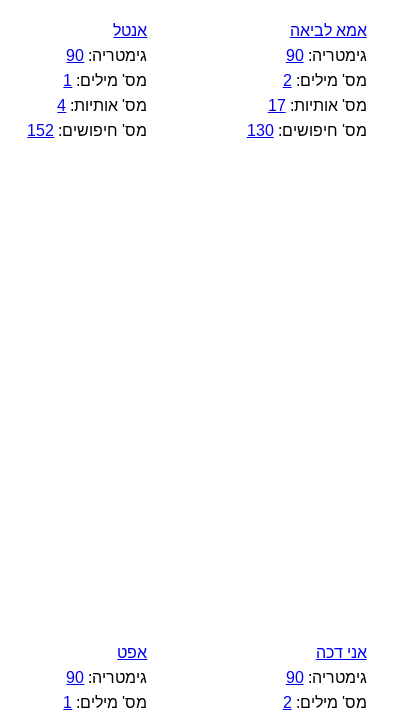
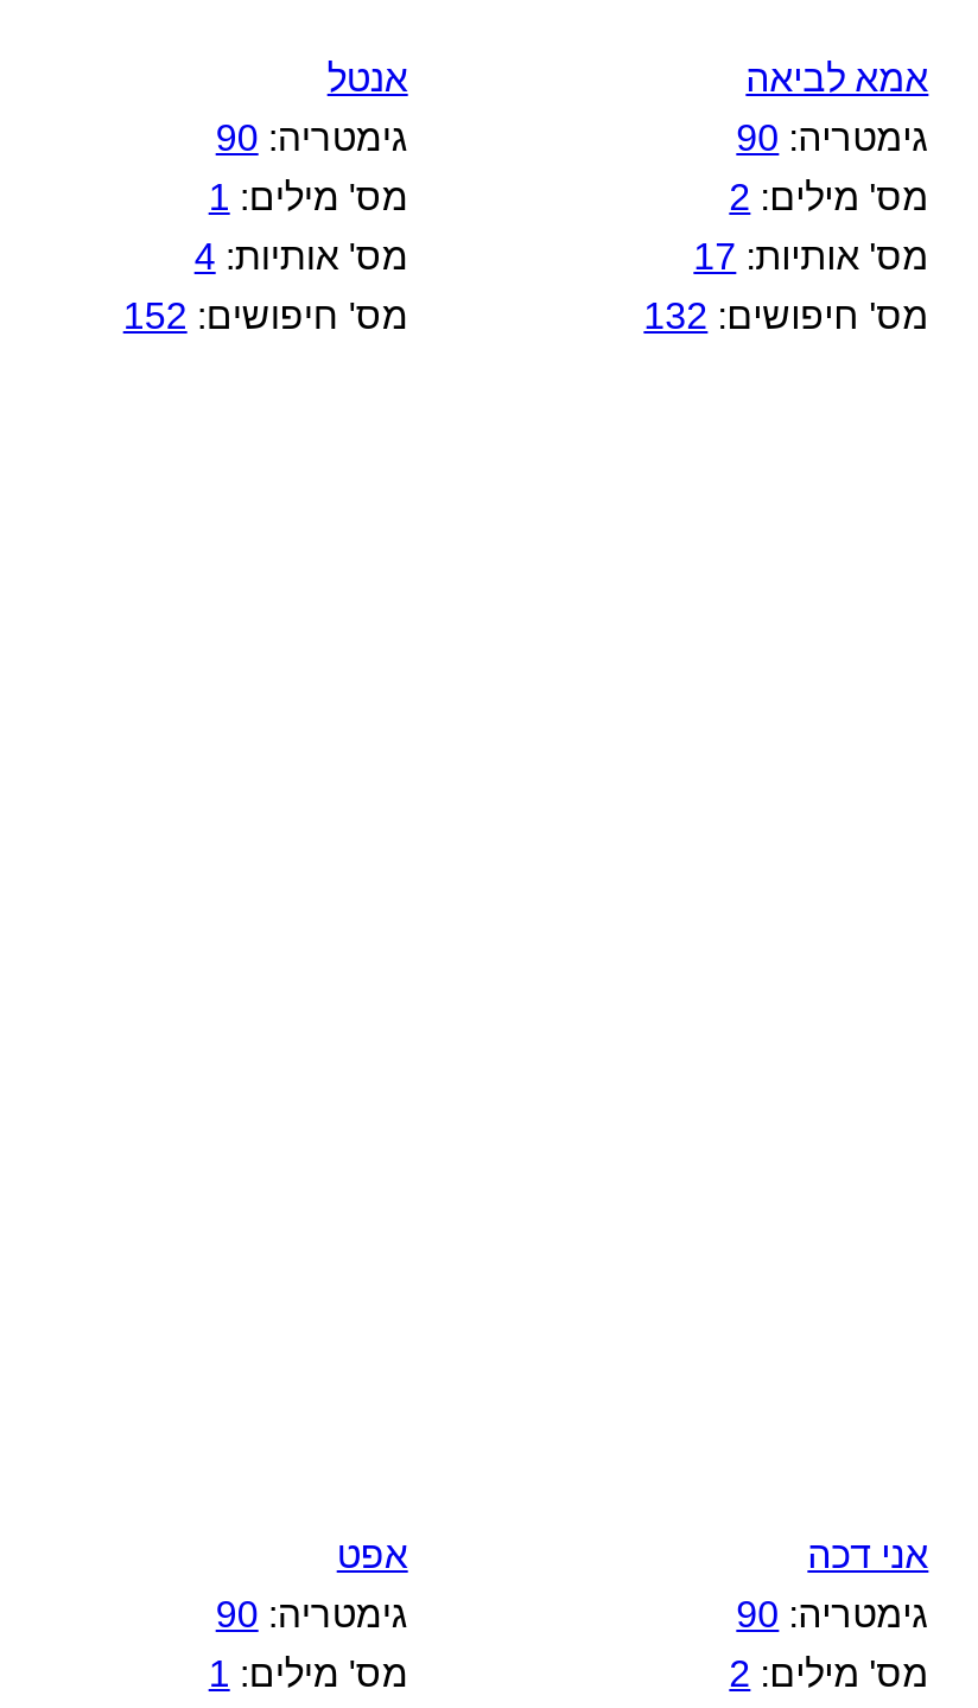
- מס' חיפושים: 130
+ מס' חיפושים: 132
